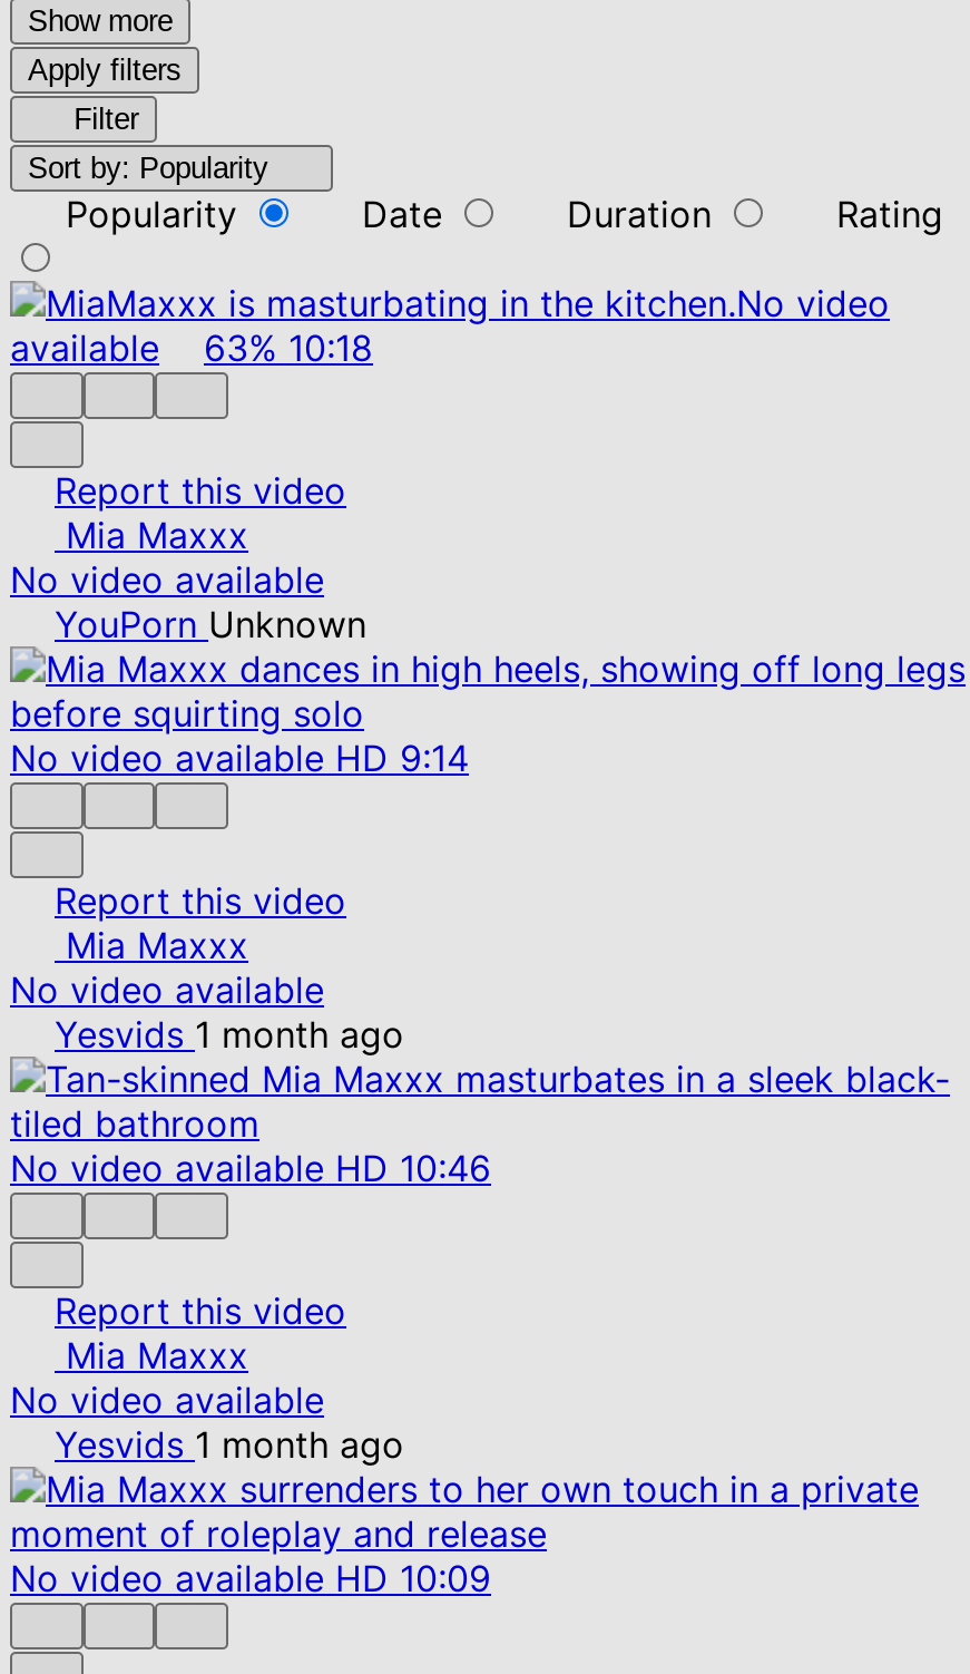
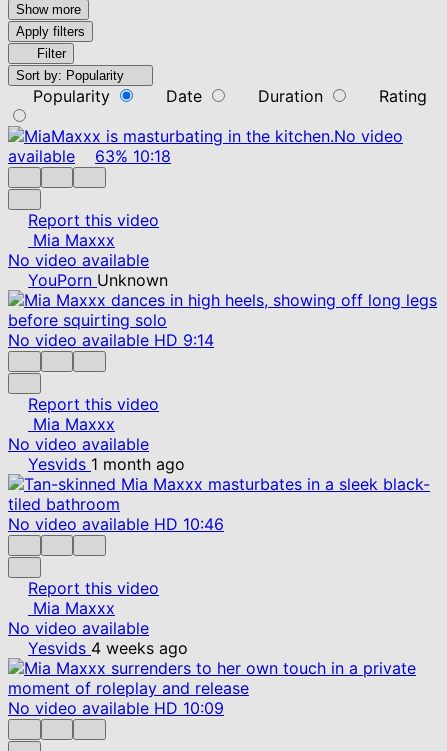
- Yesvids 1 month ago
+ Yesvids 4 weeks ago
